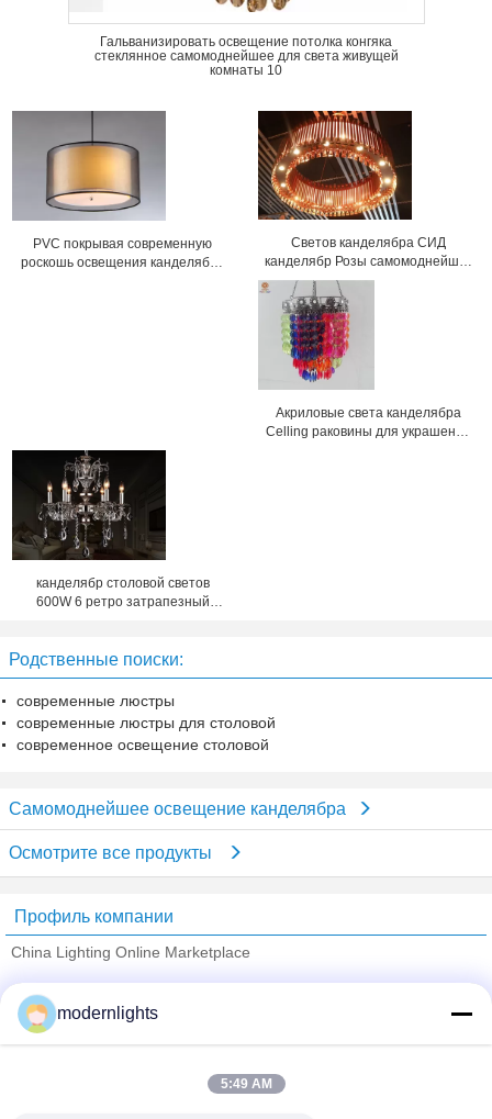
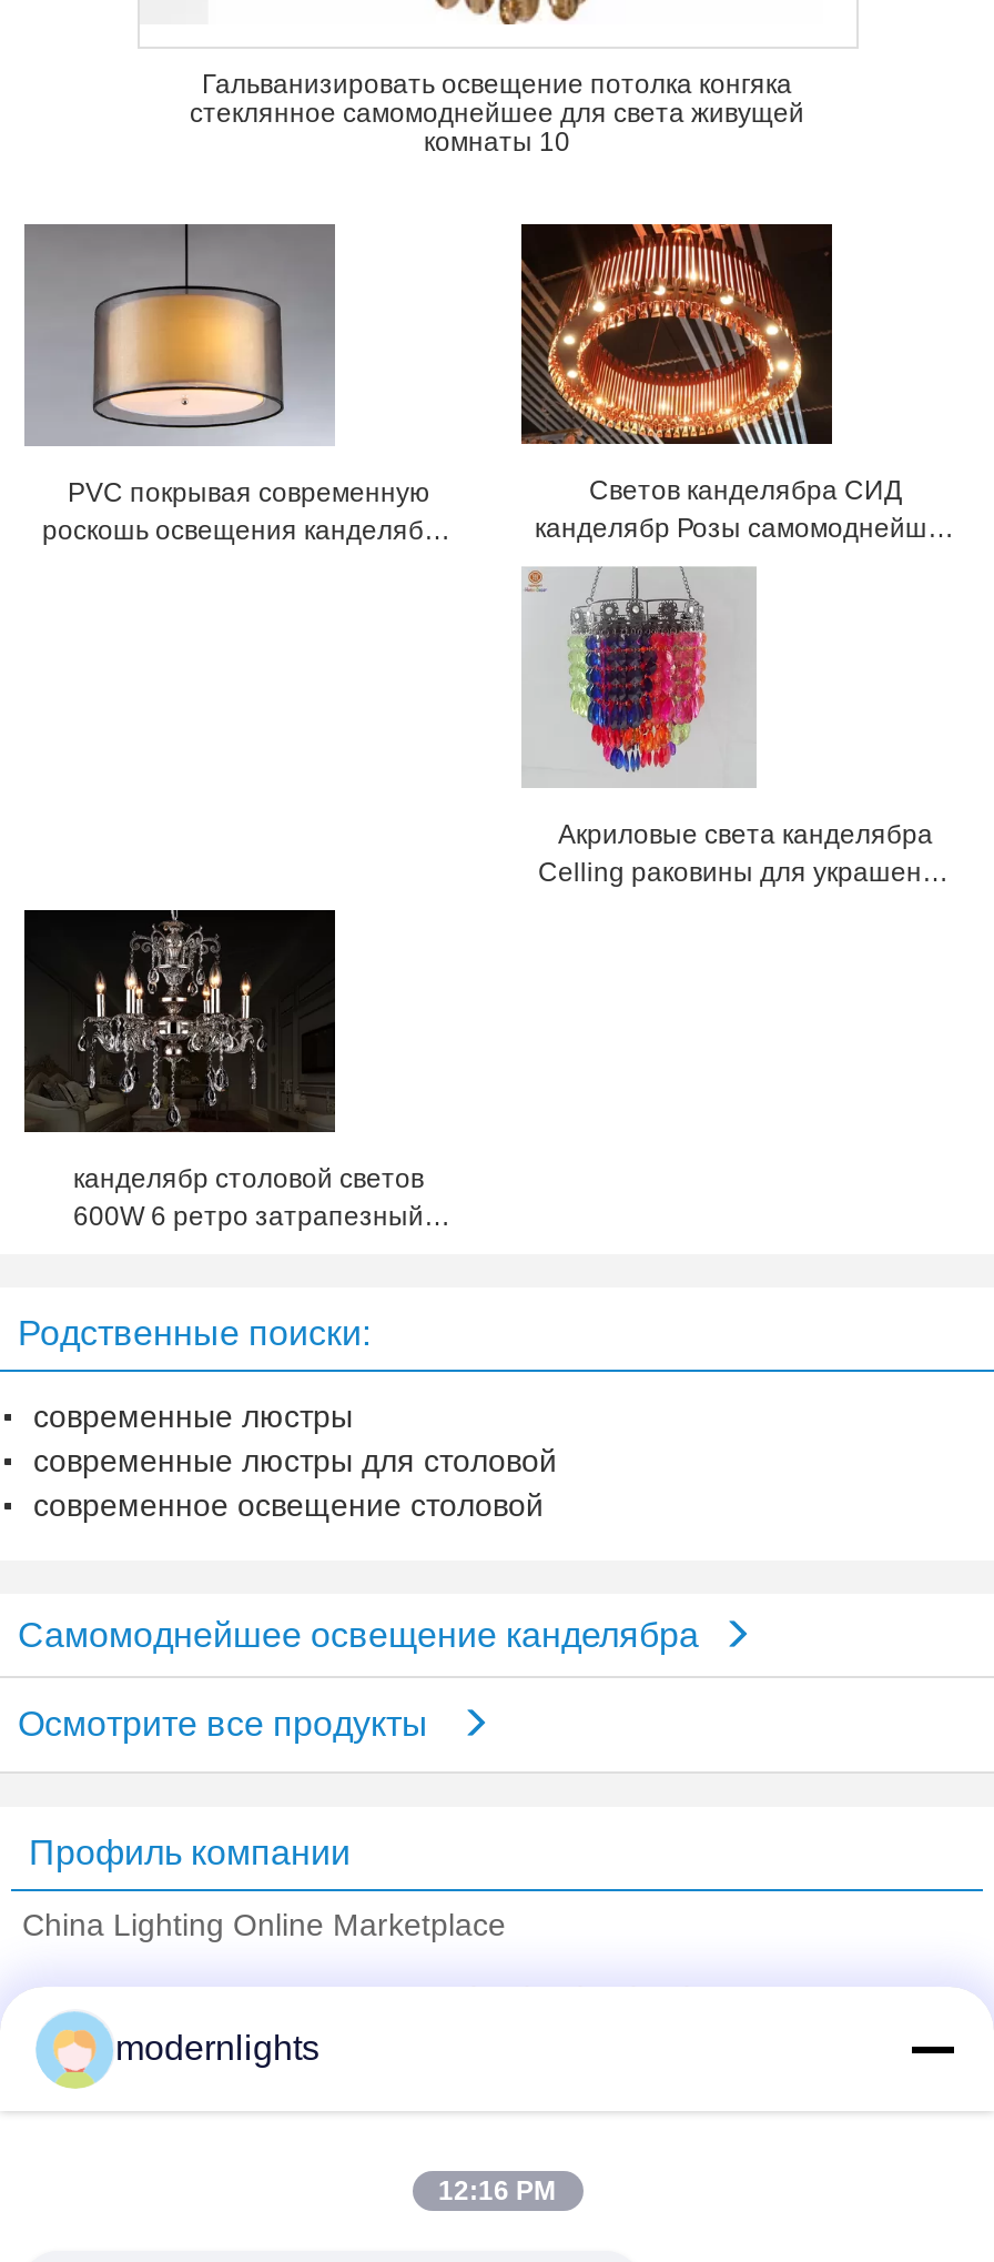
- 5:49 AM
+ 12:16 PM
